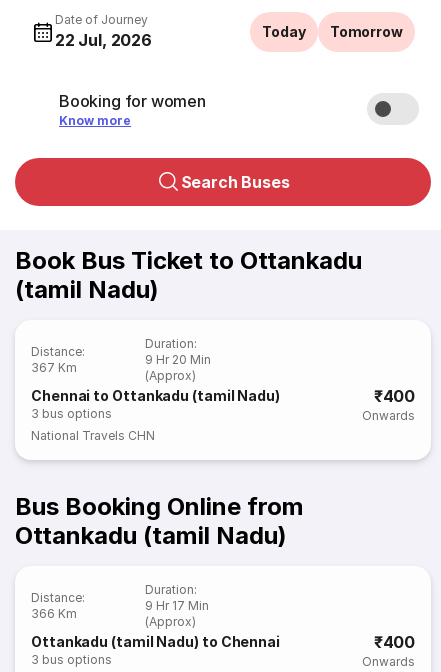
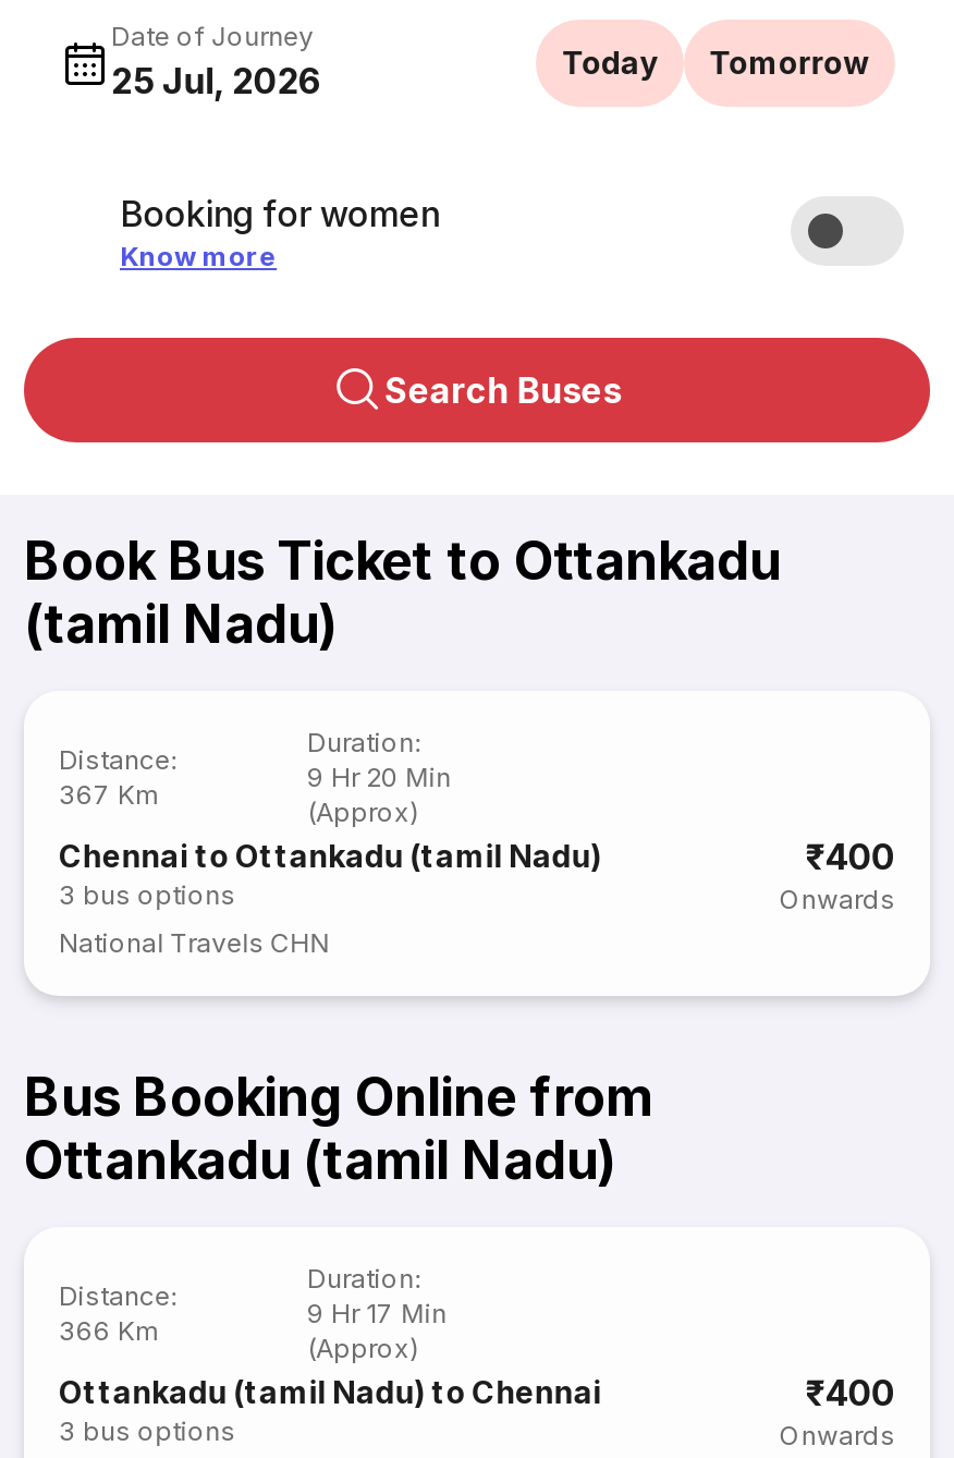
- 22 Jul, 2026
+ 25 Jul, 2026
